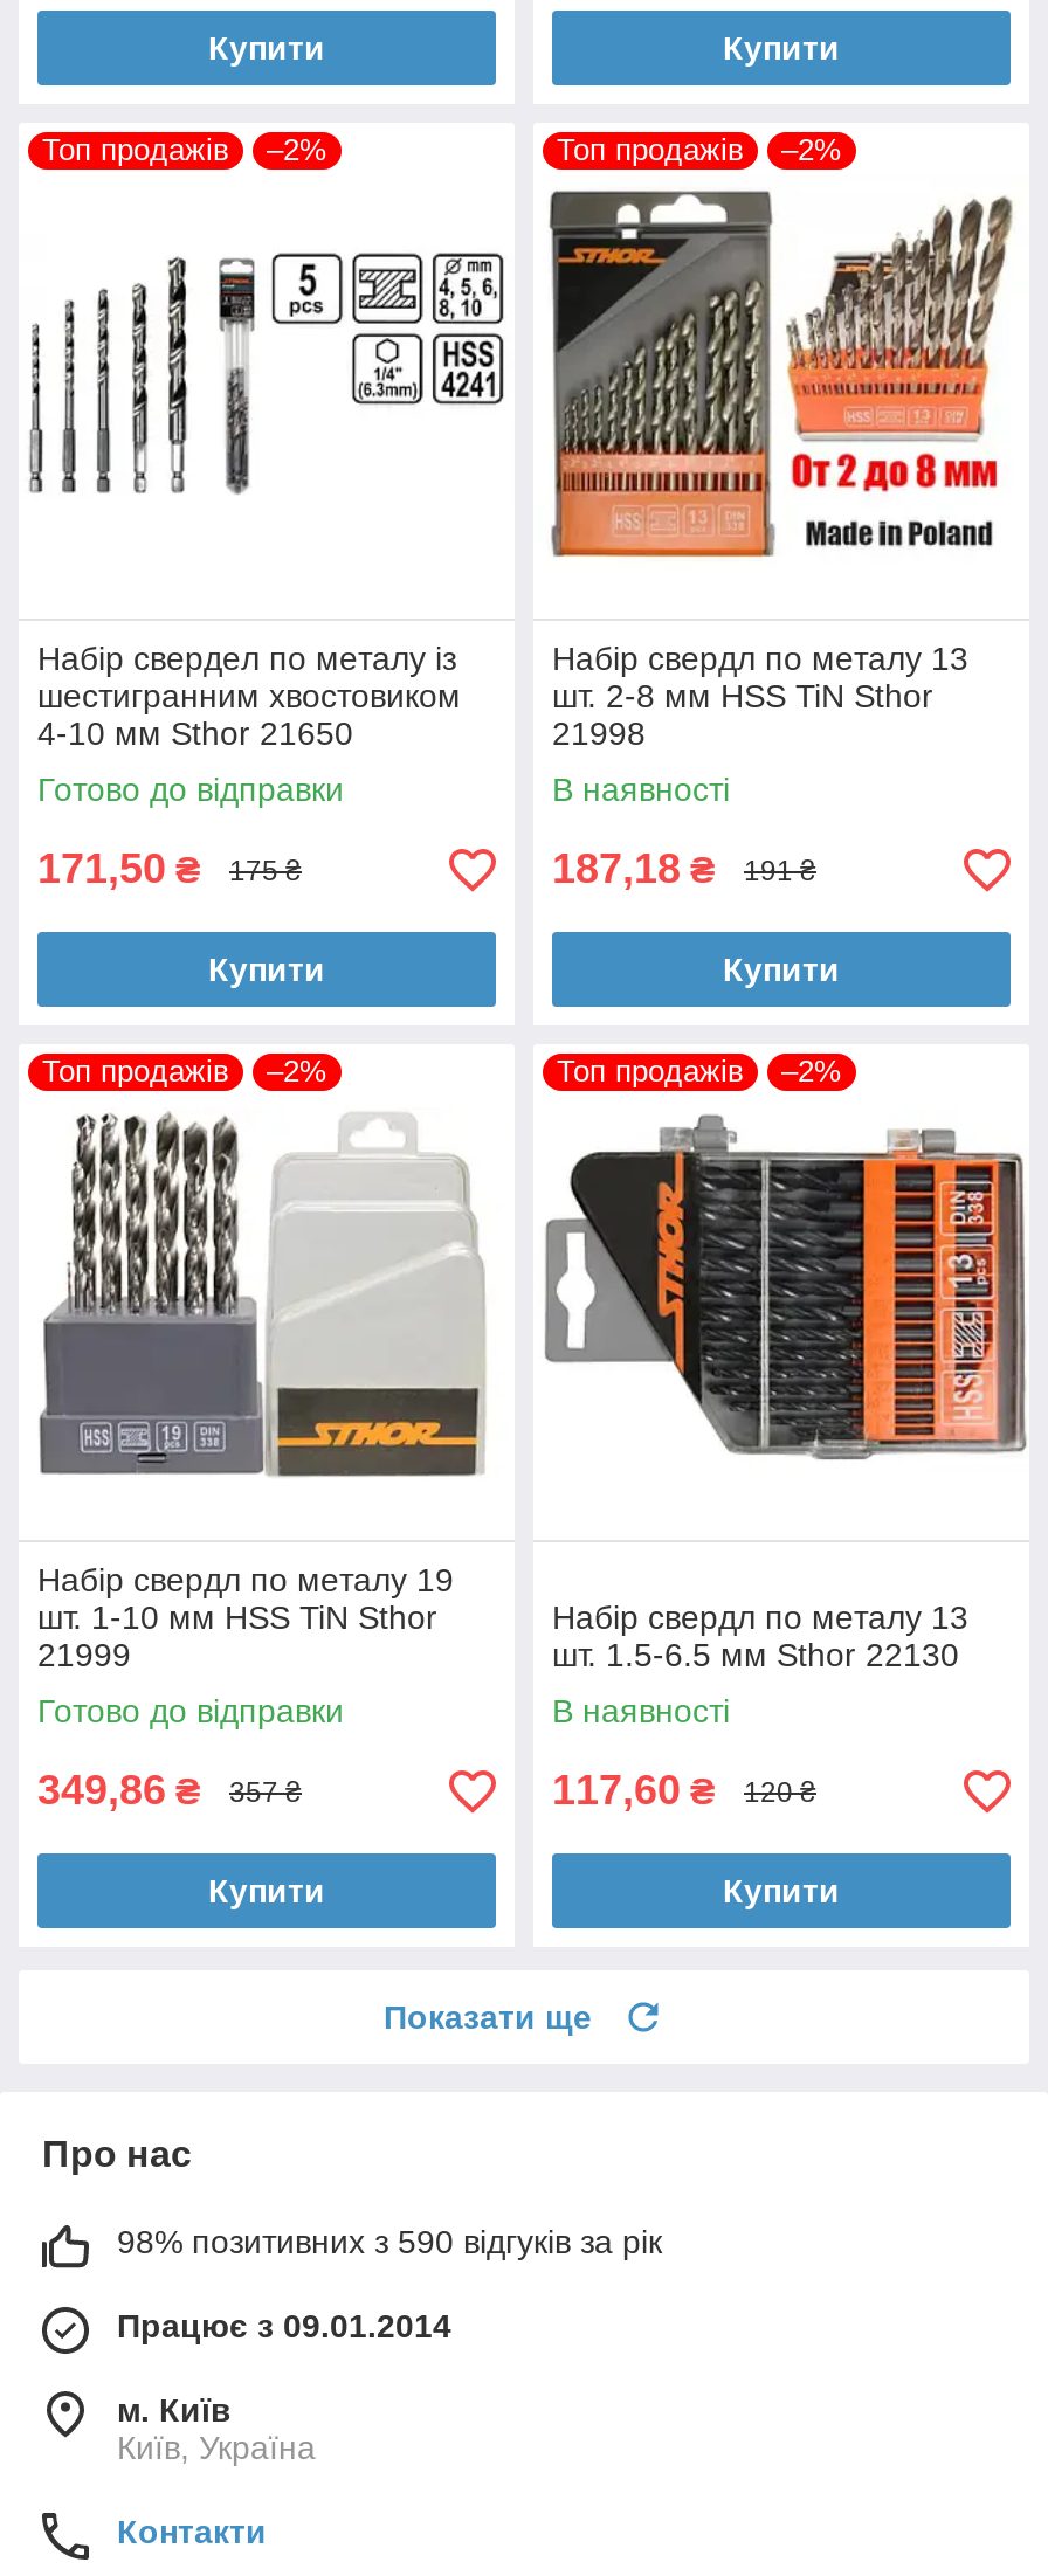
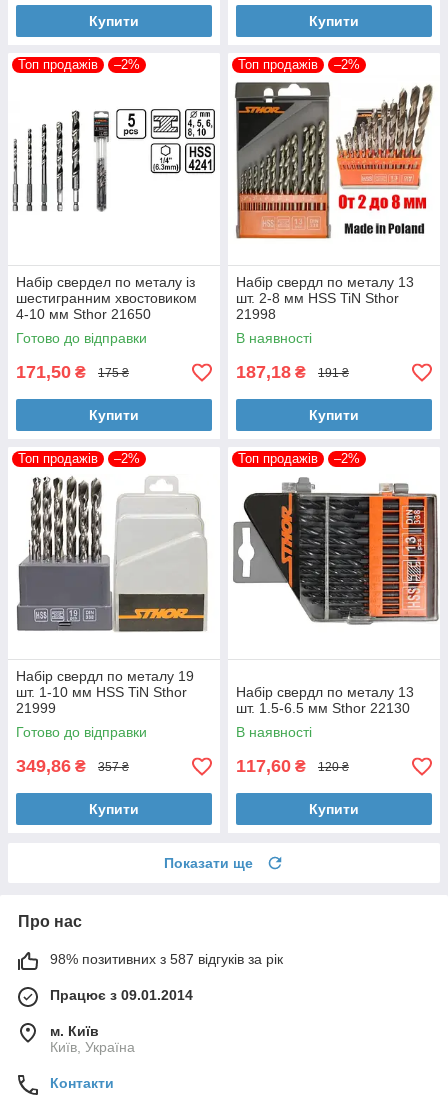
- 98% позитивних з 590 відгуків за рік
+ 98% позитивних з 587 відгуків за рік
